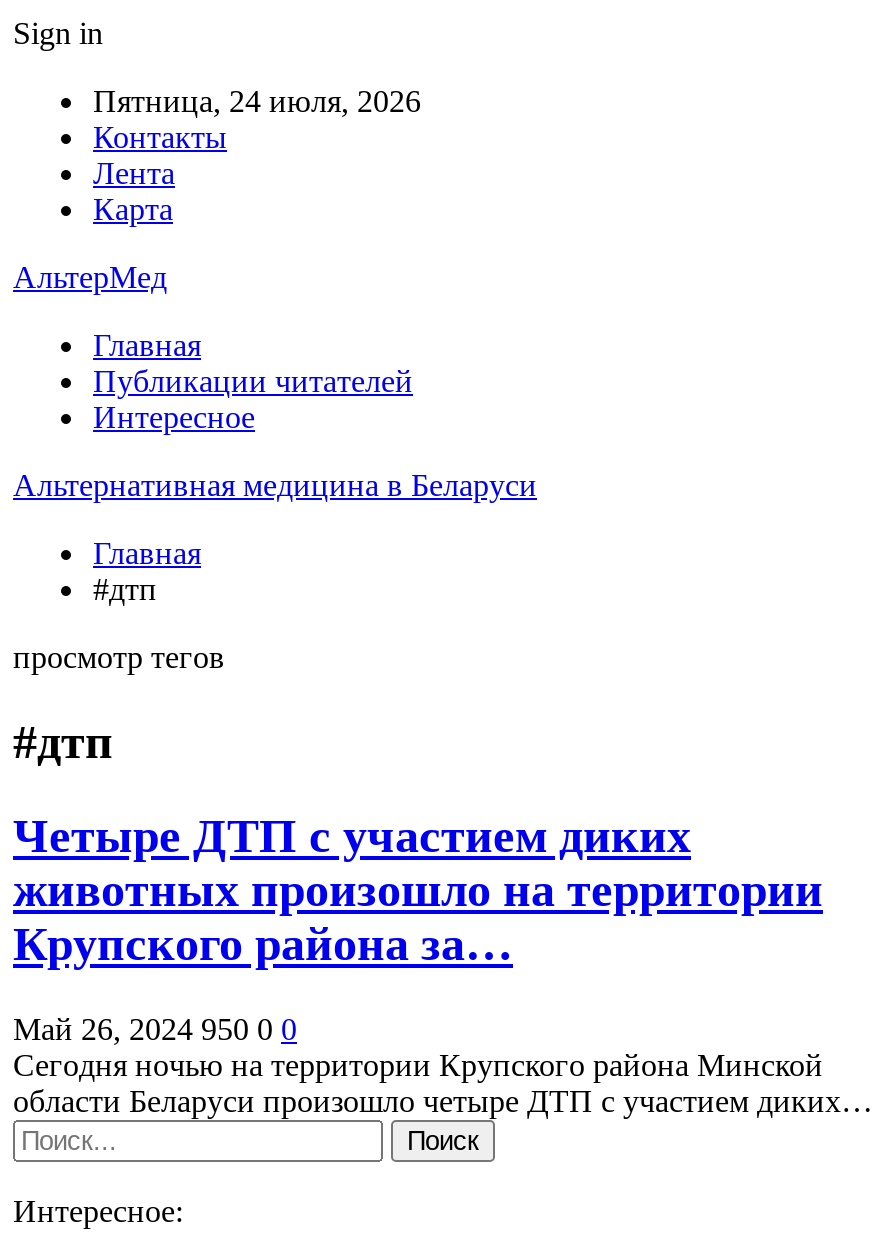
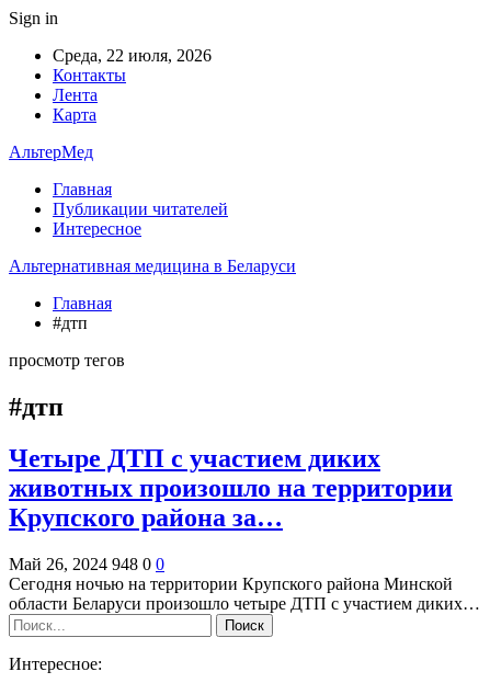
- Пятница, 24 июля, 2026
+ Среда, 22 июля, 2026

- Май 26, 2024 950 0 0
+ Май 26, 2024 948 0 0
